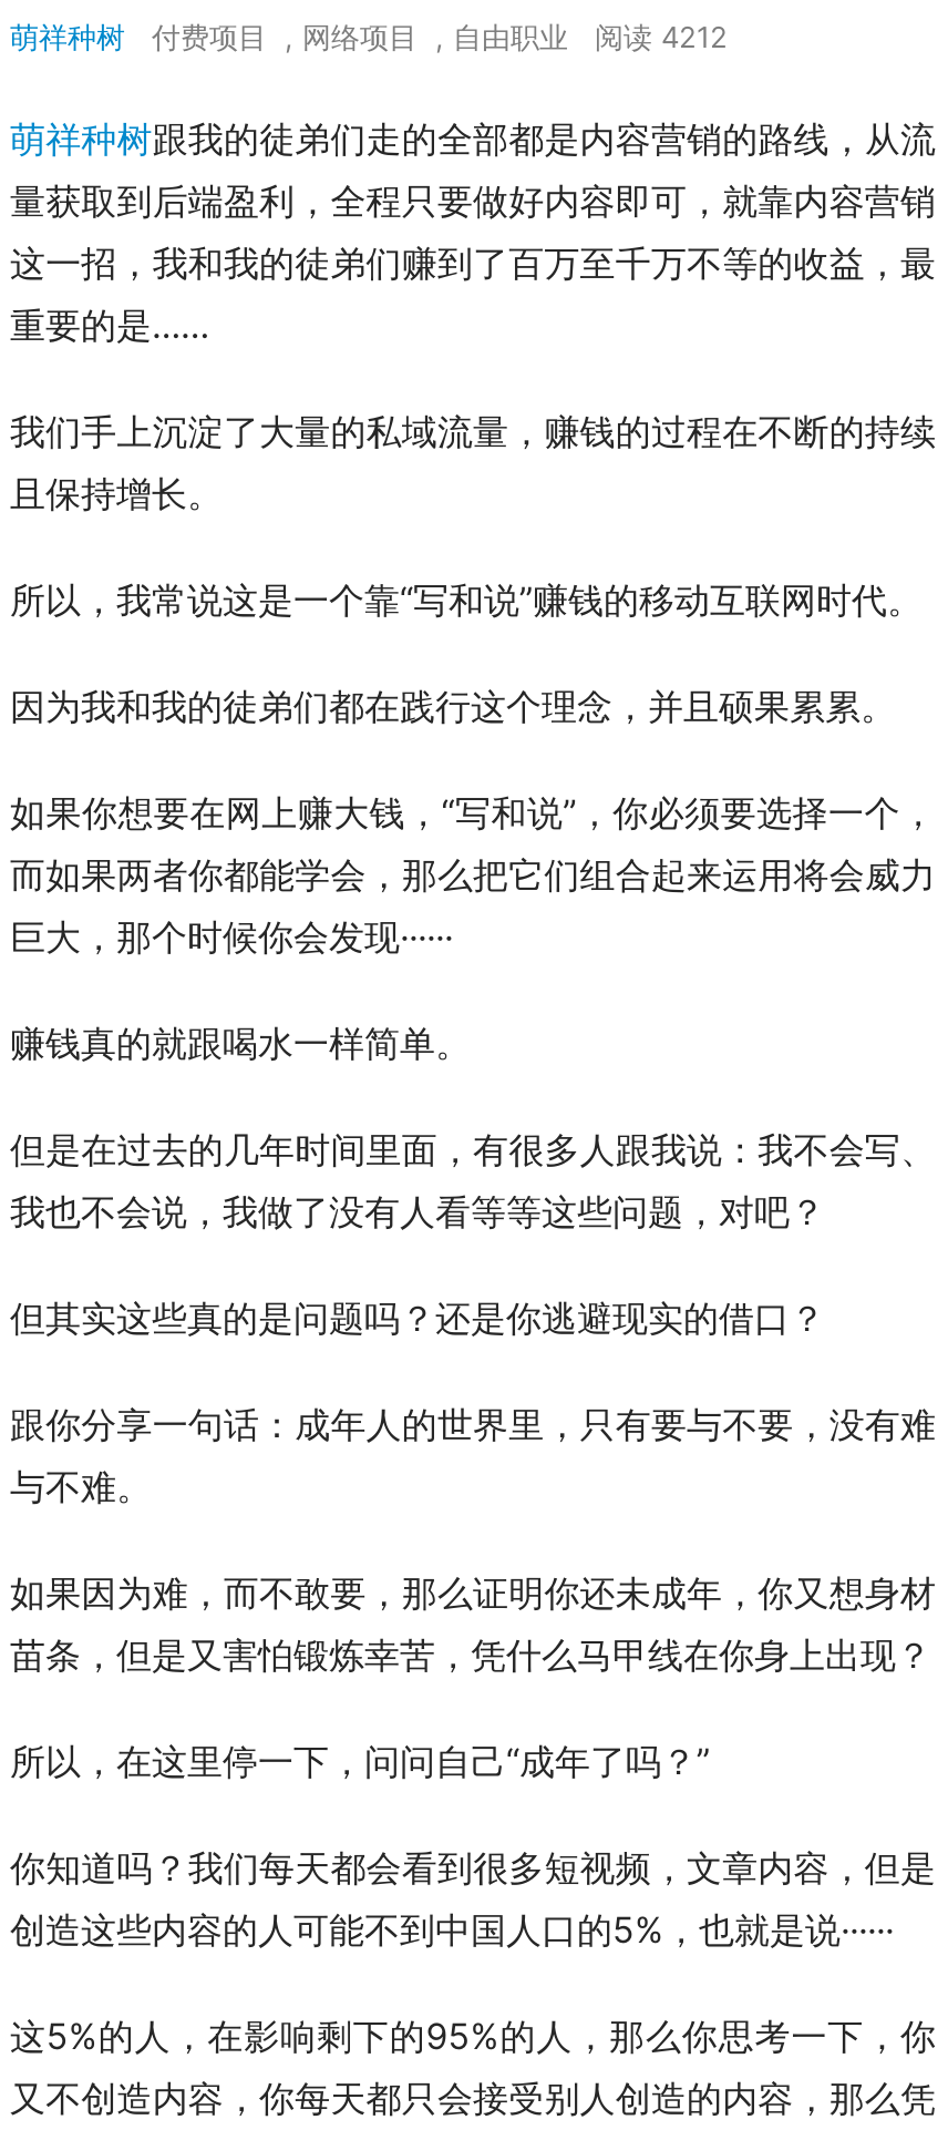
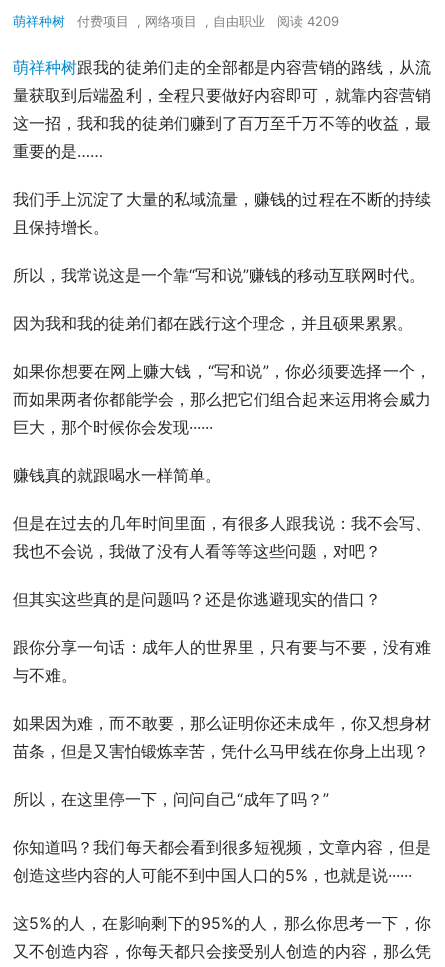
- 阅读 4212
+ 阅读 4209
